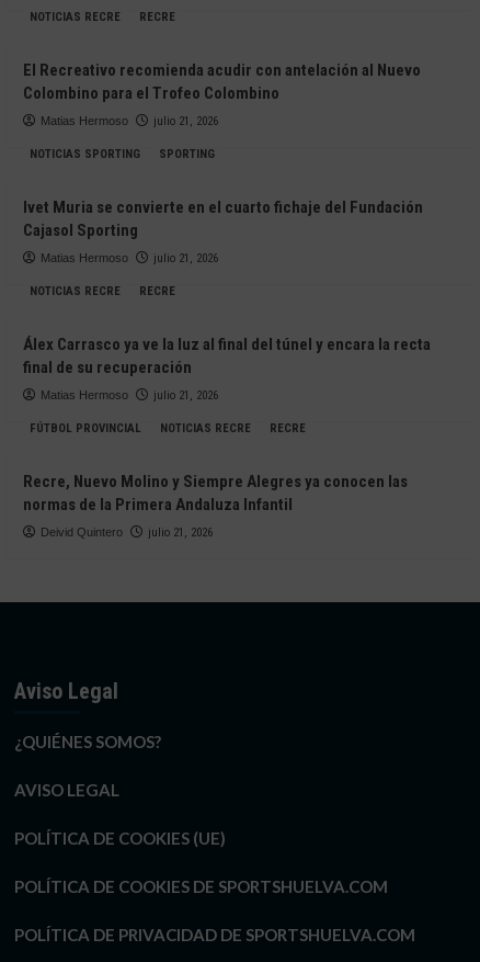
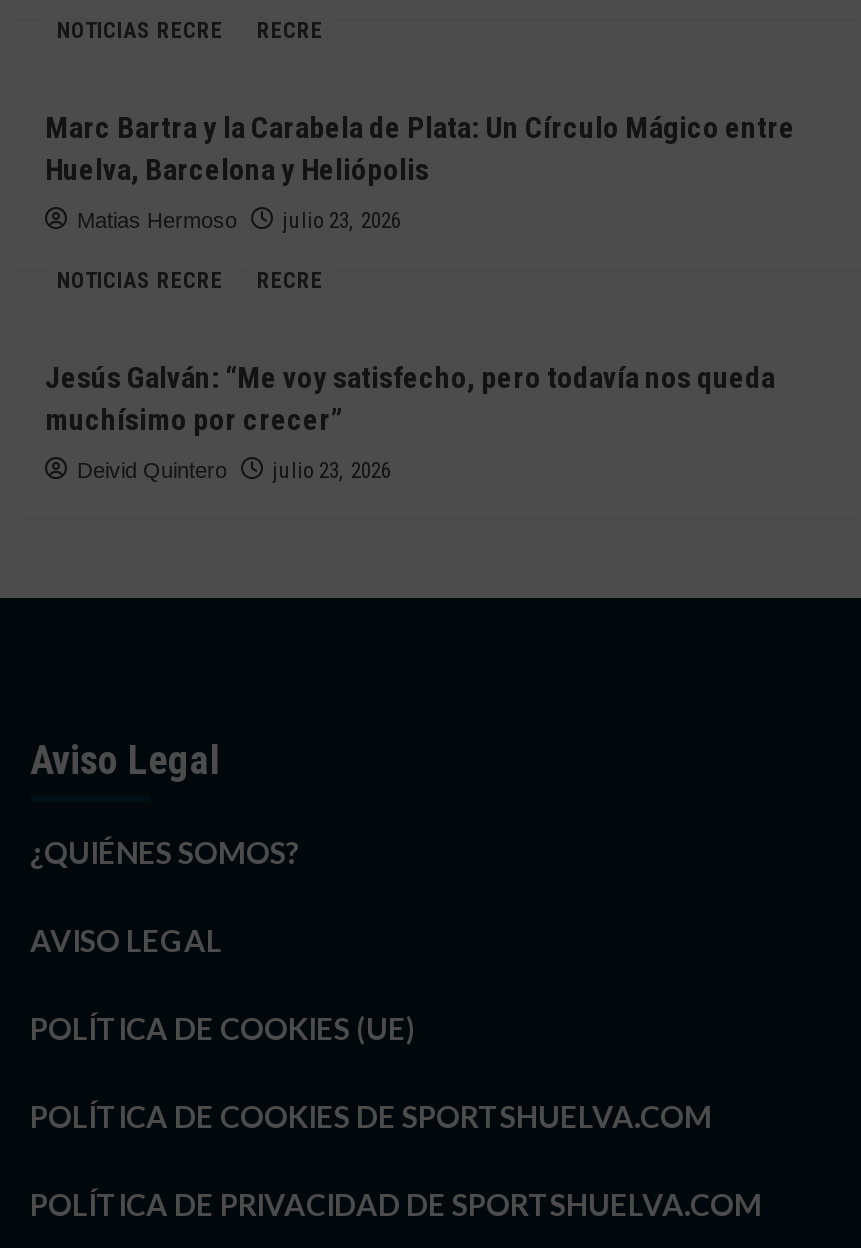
- El Recreativo recomienda acudir con antelación al Nuevo
- Colombino para el Trofeo Colombino
+ Marc Bartra y la Carabela de Plata: Un Círculo Mágico entre
+ Huelva, Barcelona y Heliópolis

- julio 21, 2026
- NOTICIAS SPORTING
- SPORTING
- Ivet Muria se convierte en el cuarto fichaje del Fundación
- Cajasol Sporting
- Matias Hermoso
- julio 21, 2026
+ julio 23, 2026

- Álex Carrasco ya ve la luz al final del túnel y encara la recta
- final de su recuperación
- Matias Hermoso
- julio 21, 2026
- FÚTBOL PROVINCIAL
- NOTICIAS RECRE
- RECRE
- Recre, Nuevo Molino y Siempre Alegres ya conocen las
- normas de la Primera Andaluza Infantil
+ Jesús Galván: “Me voy satisfecho, pero todavía nos queda
+ muchísimo por crecer”

- Deivid Quintero julio 21, 2026
+ Deivid Quintero julio 23, 2026
